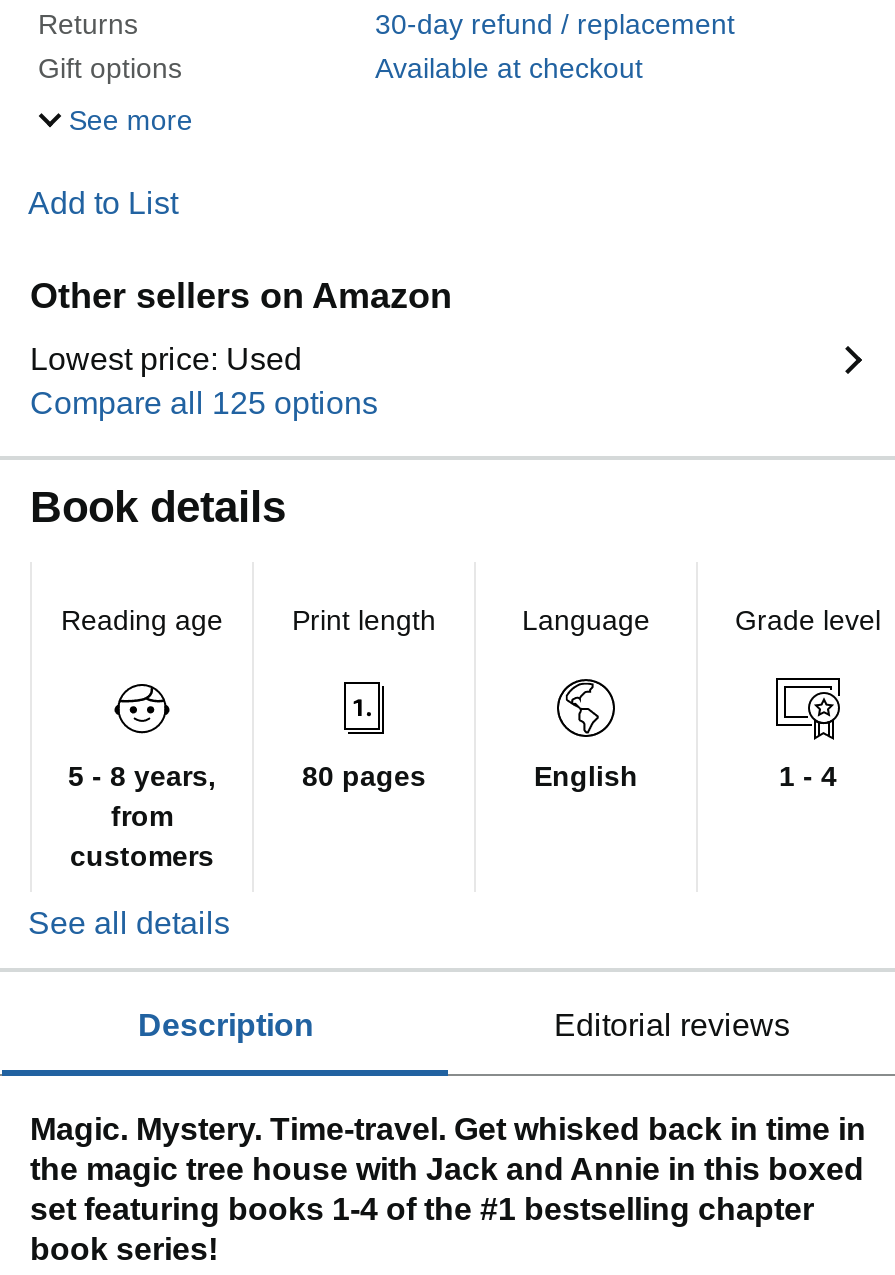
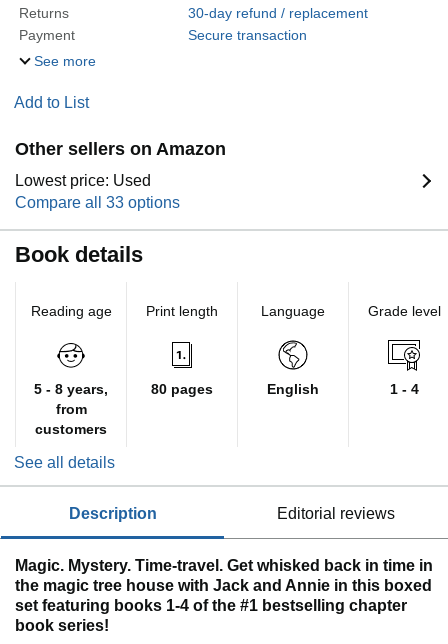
- Gift options
- Available at checkout
+ Payment
+ Secure transaction

- Compare all 125 options
+ Compare all 33 options
